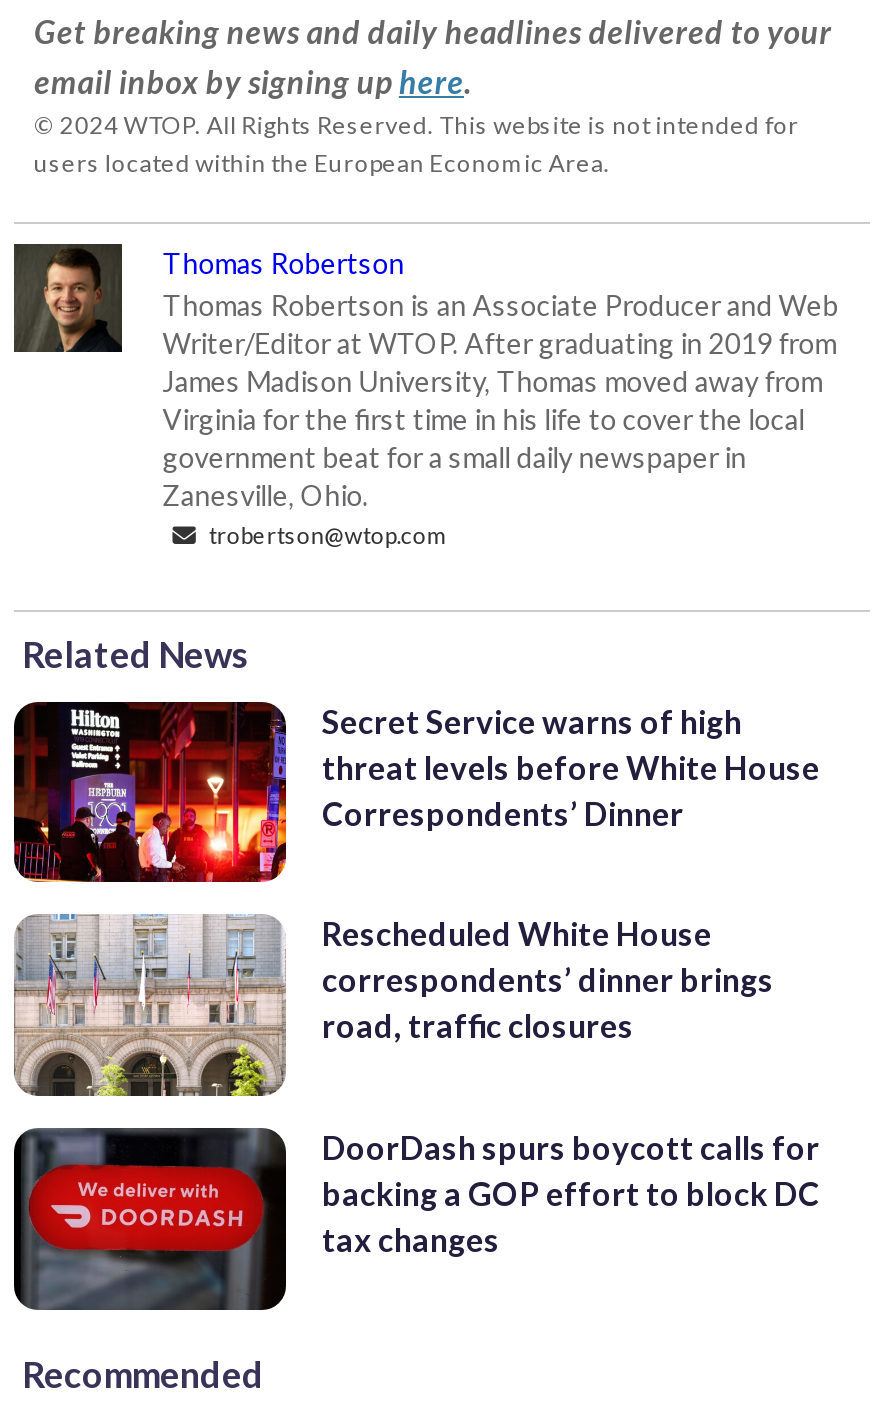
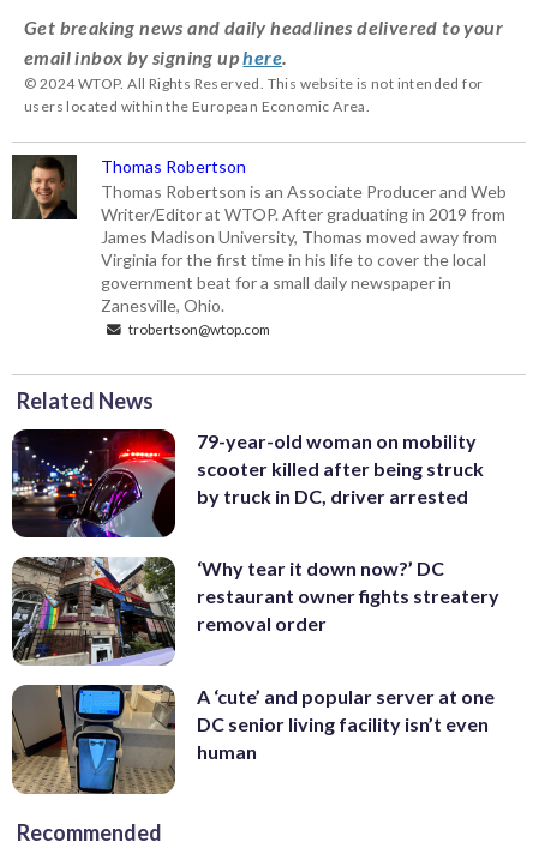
- [image]
- Secret Service warns of high
- threat levels before White House
- Correspondents’ Dinner
+ [image]
+ 79-year-old woman on mobility
+ scooter killed after being struck
+ by truck in DC, driver arrested

- [image]
- Rescheduled White House
- correspondents’ dinner brings
- road, traffic closures
+ [image]
+ ‘Why tear it down now?’ DC
+ restaurant owner fights streatery
+ removal order

- [image]
- DoorDash spurs boycott calls for
- backing a GOP effort to block DC
- tax changes
+ [image]
+ A ‘cute’ and popular server at one
+ DC senior living facility isn’t even
+ human
